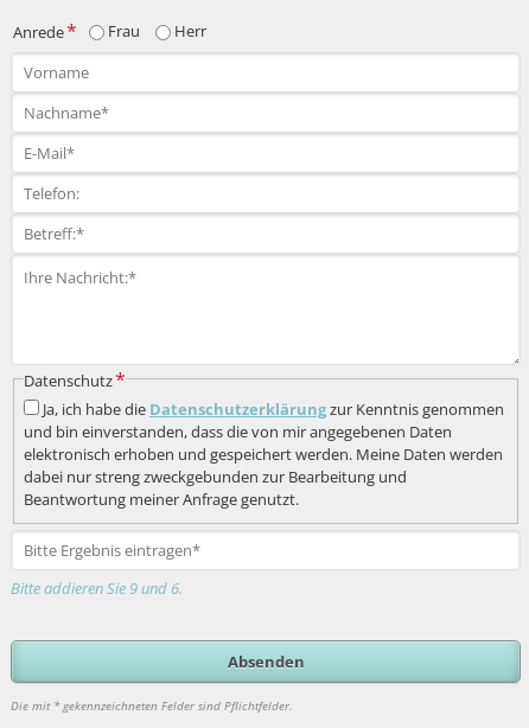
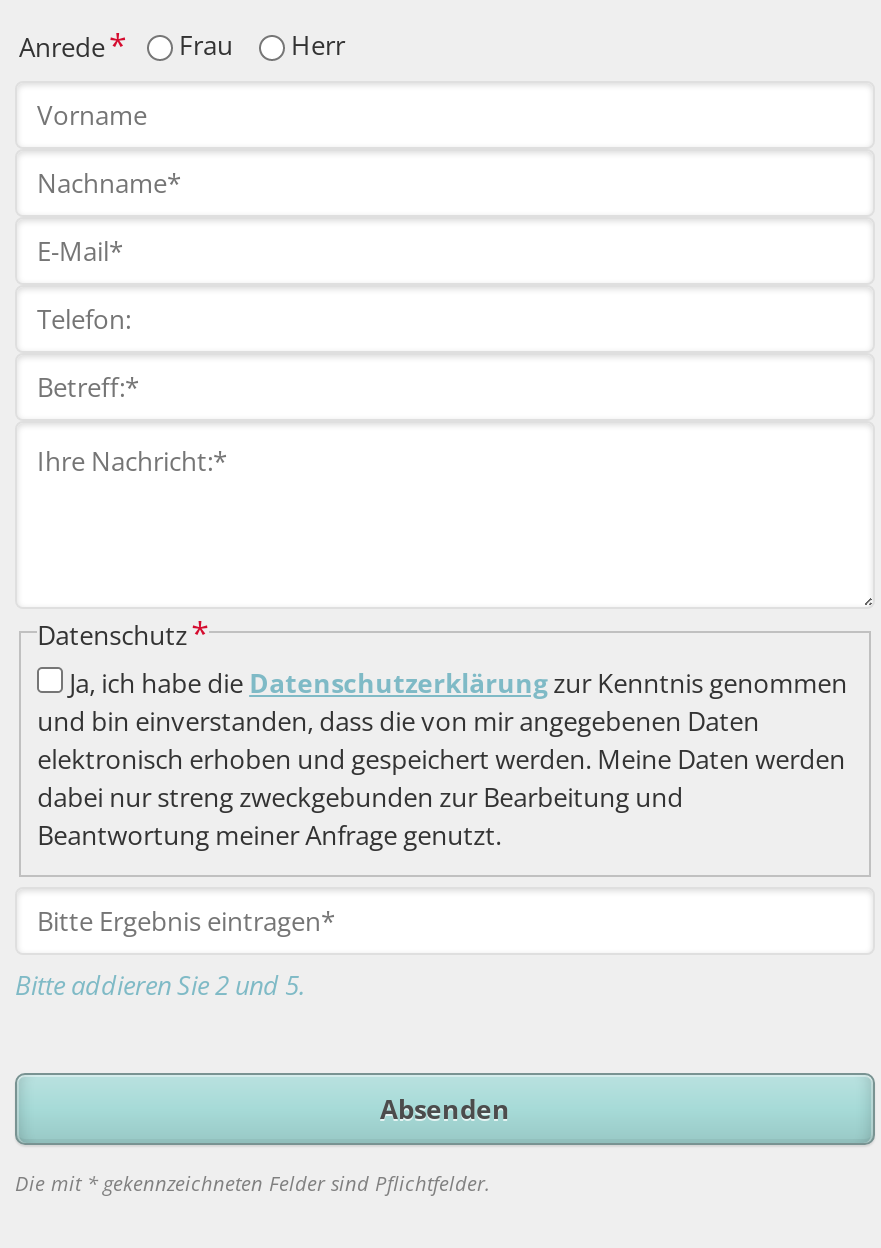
- Bitte addieren Sie 9 und 6.
+ Bitte addieren Sie 2 und 5.
